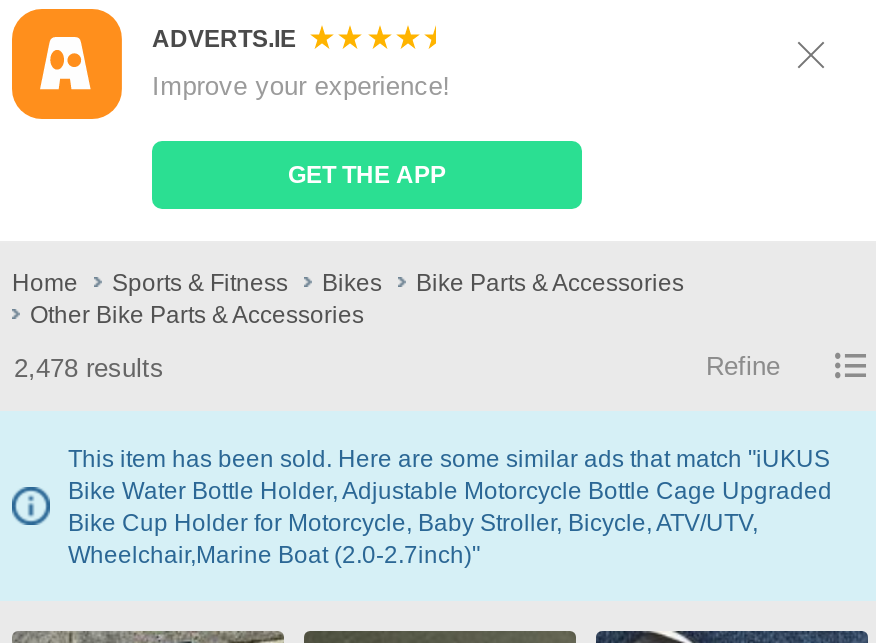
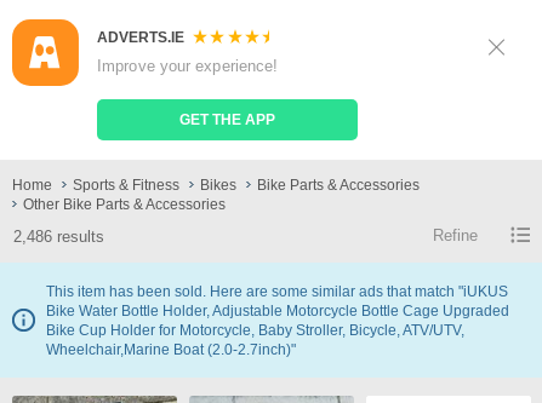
- 2,478 results
+ 2,486 results
